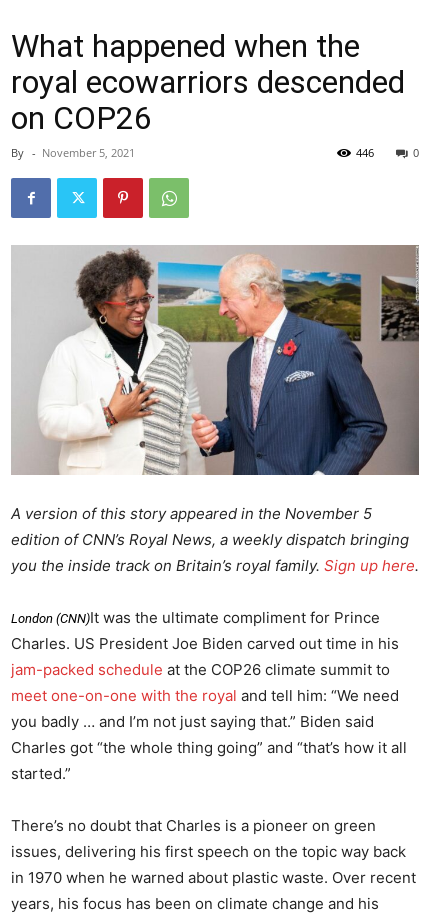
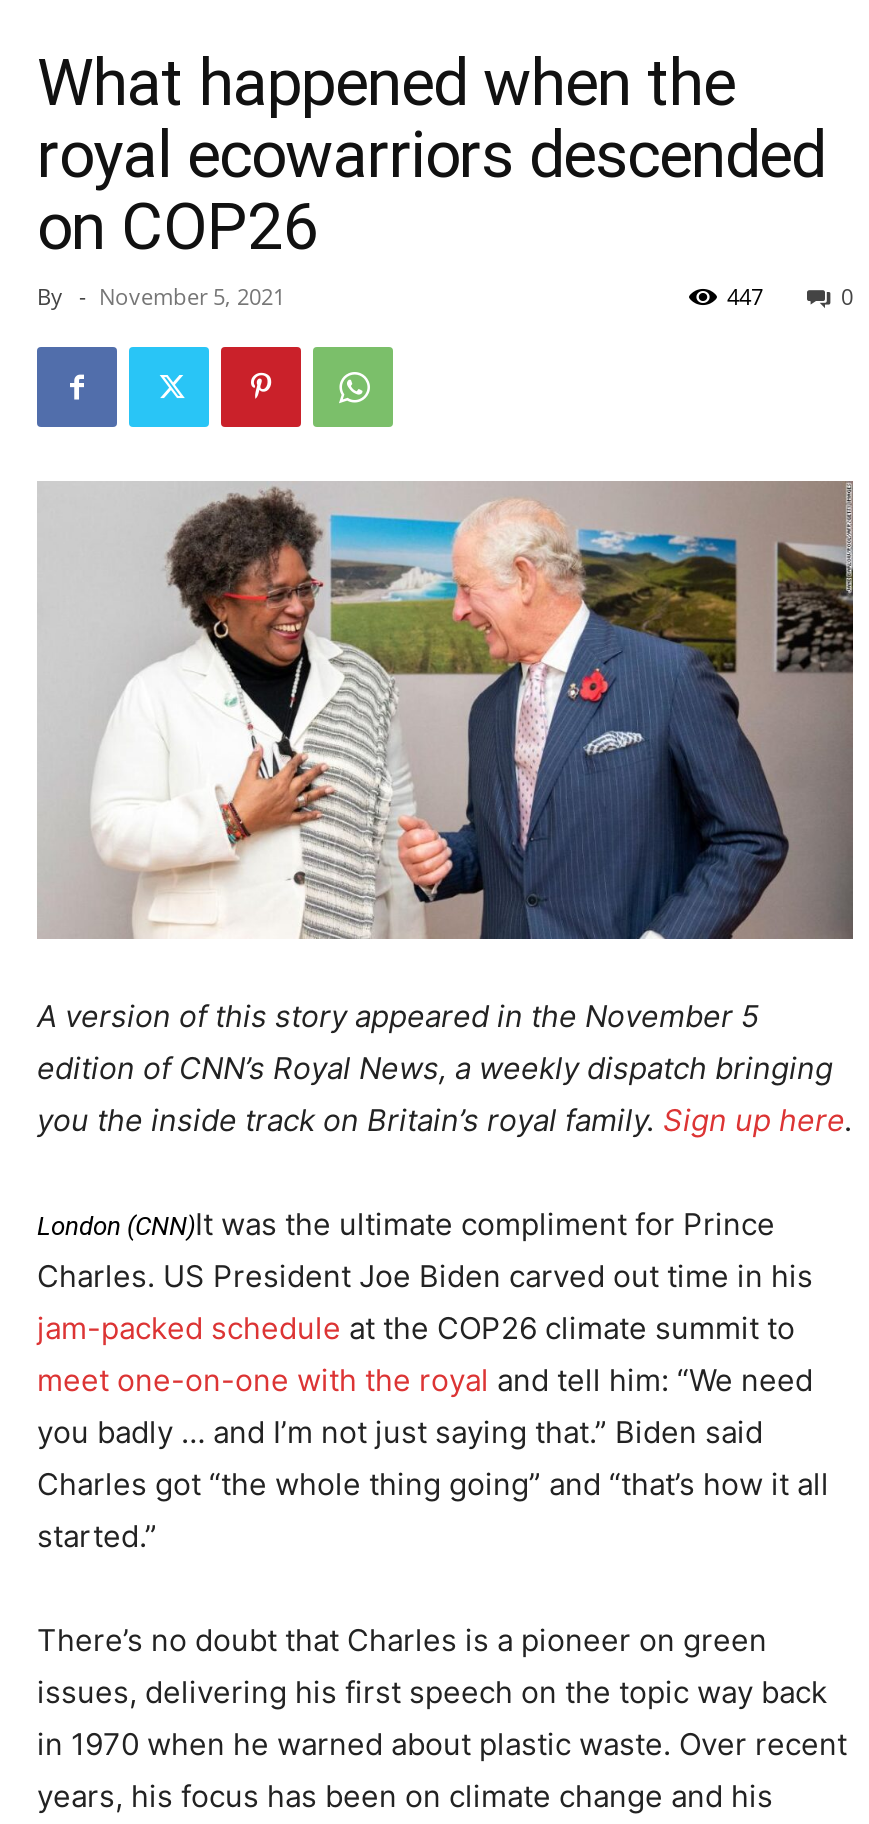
- 446
+ 447
